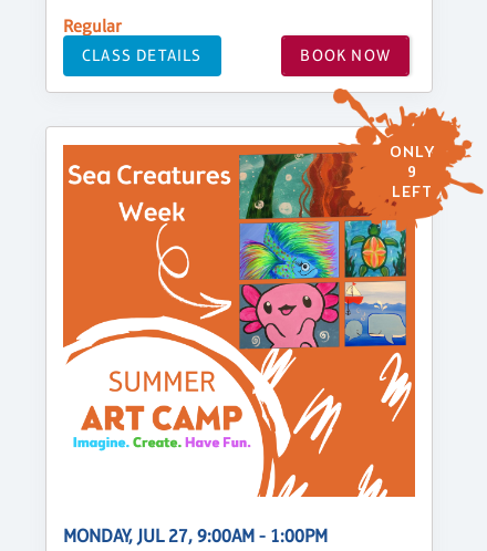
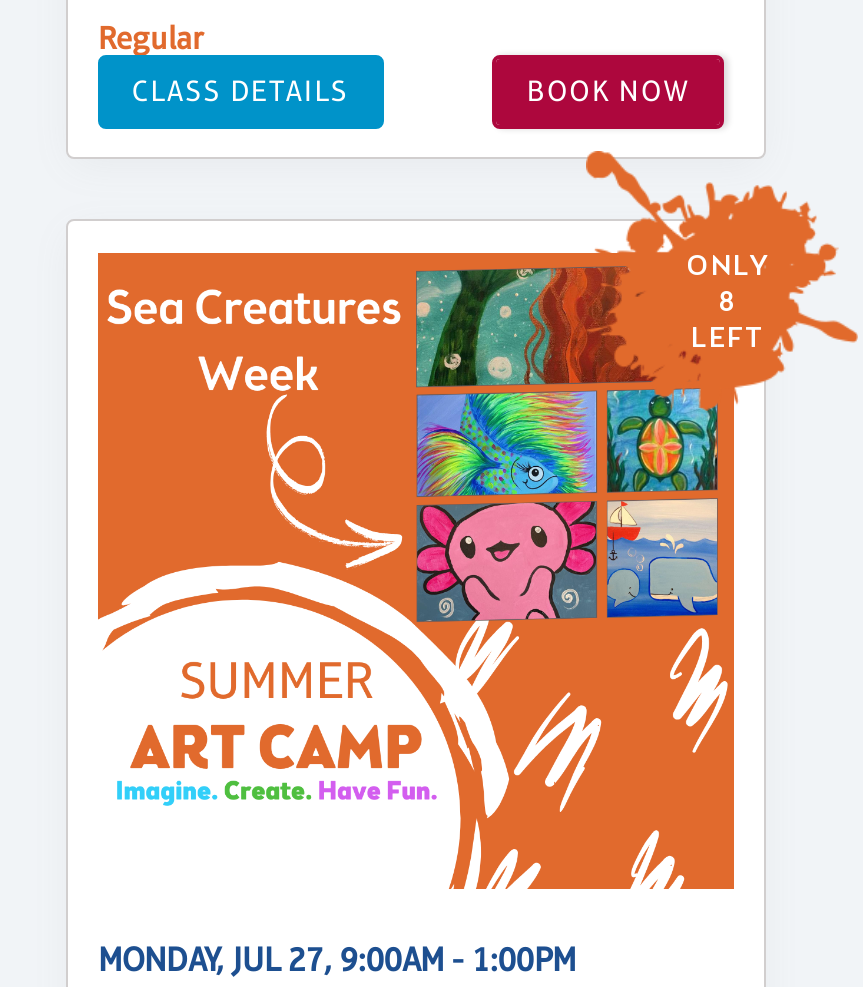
- 9
+ 8
